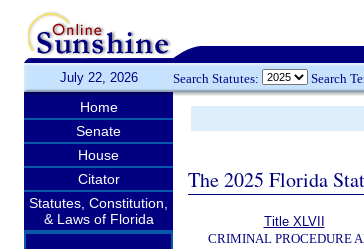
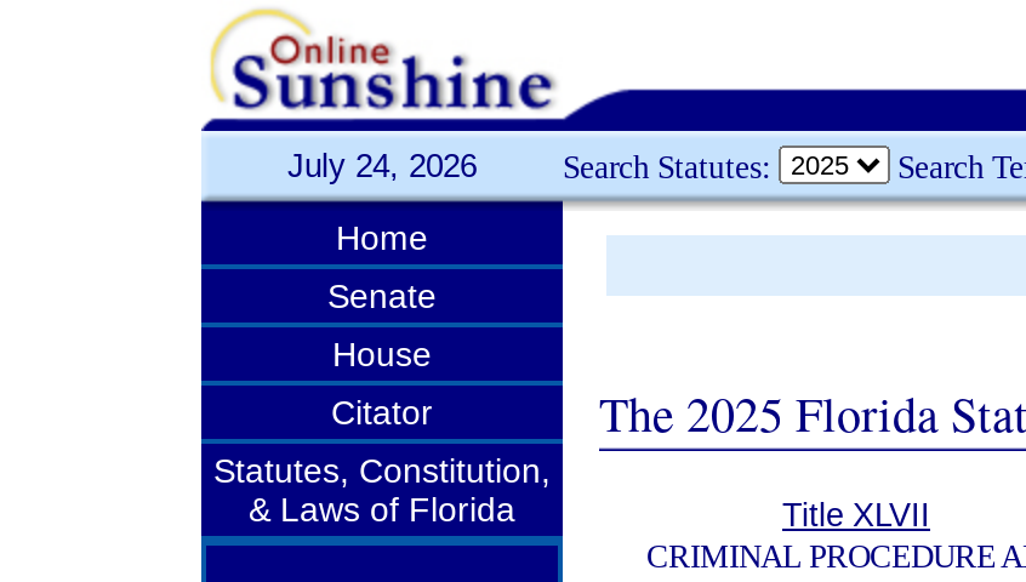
- July 22, 2026
+ July 24, 2026
